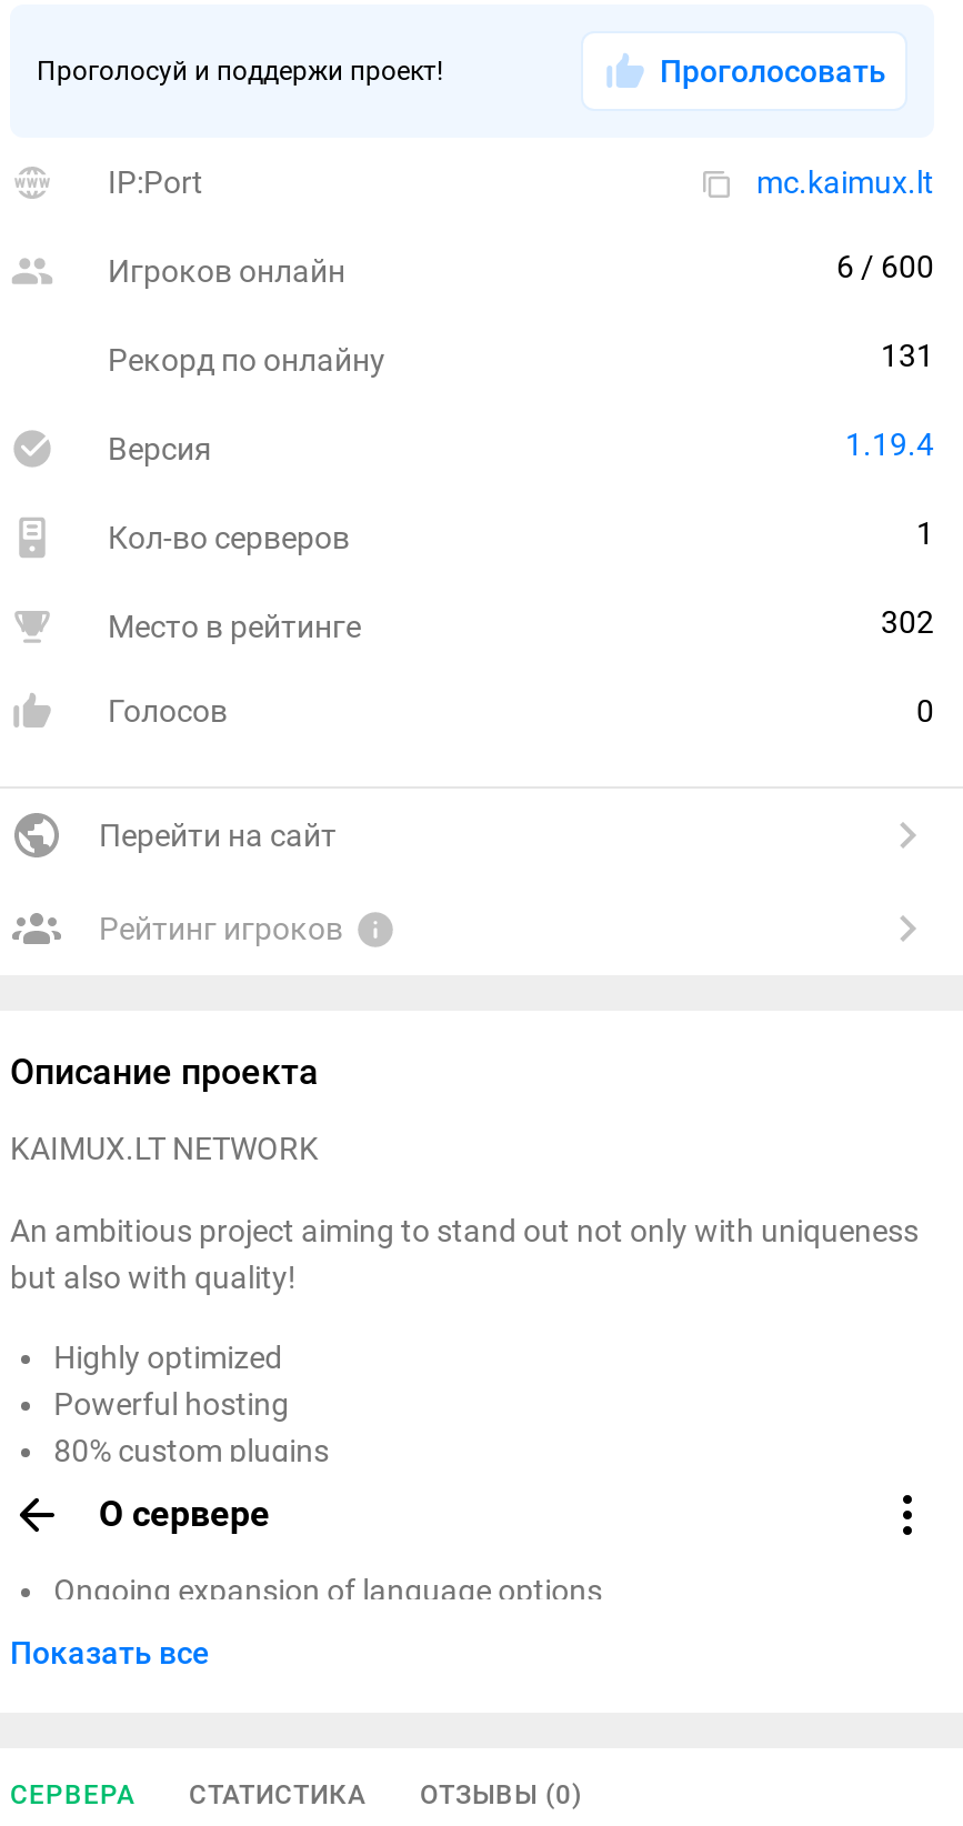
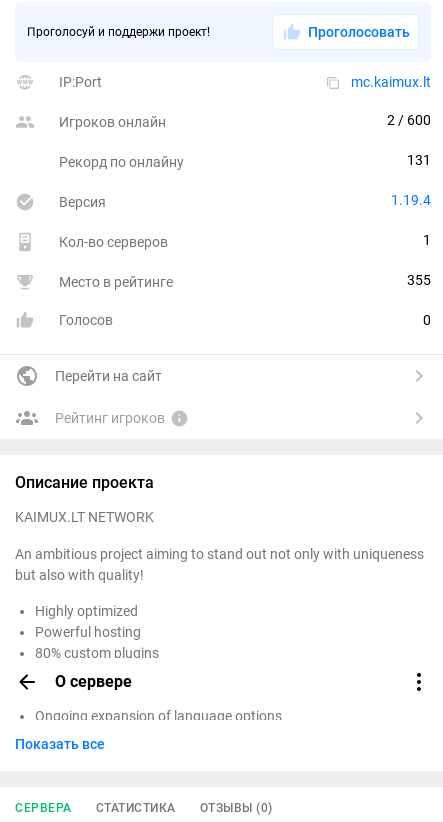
- 6 / 600
+ 2 / 600

- 302
+ 355
